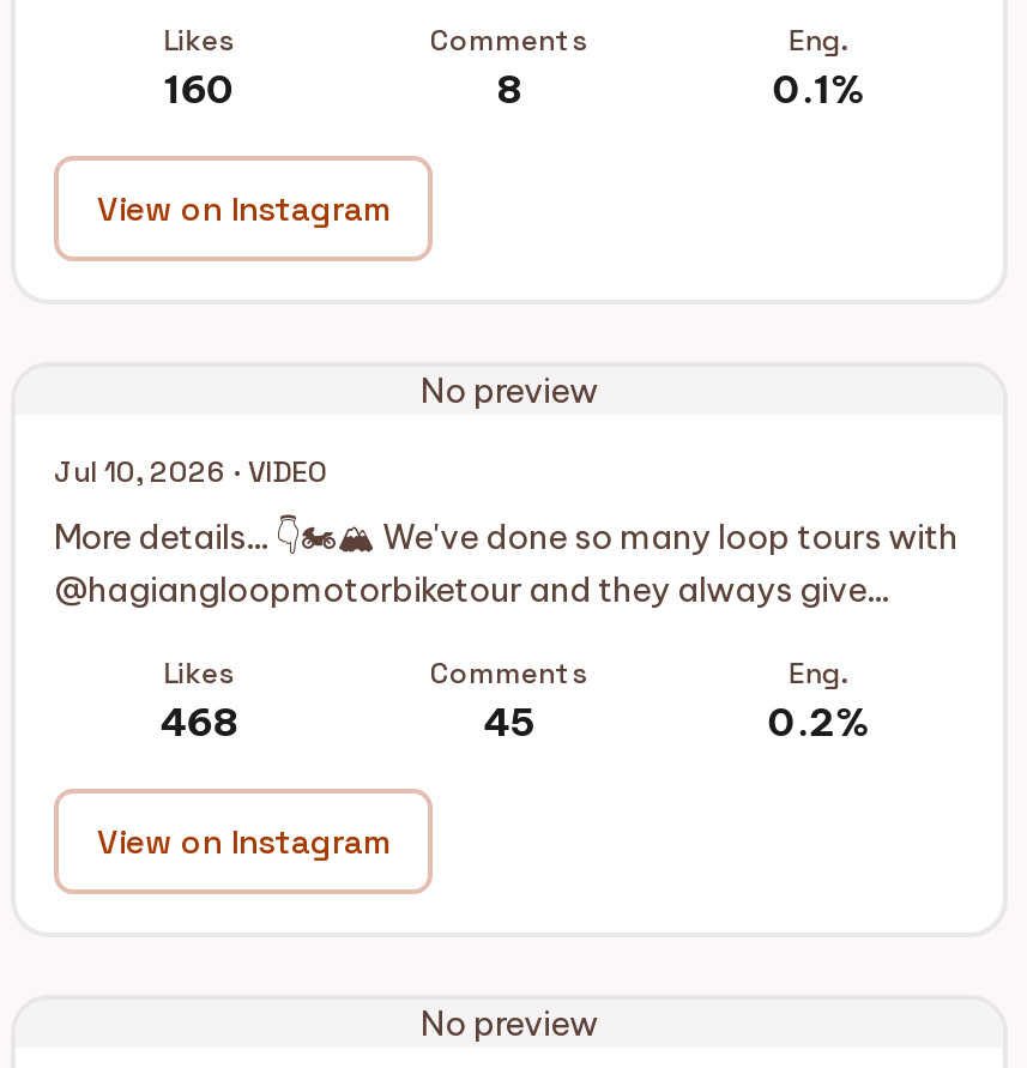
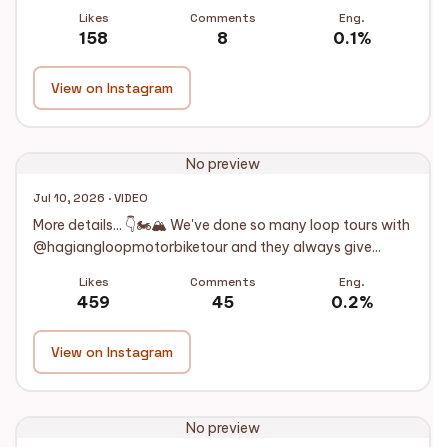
- 160
+ 158

- 468
+ 459
